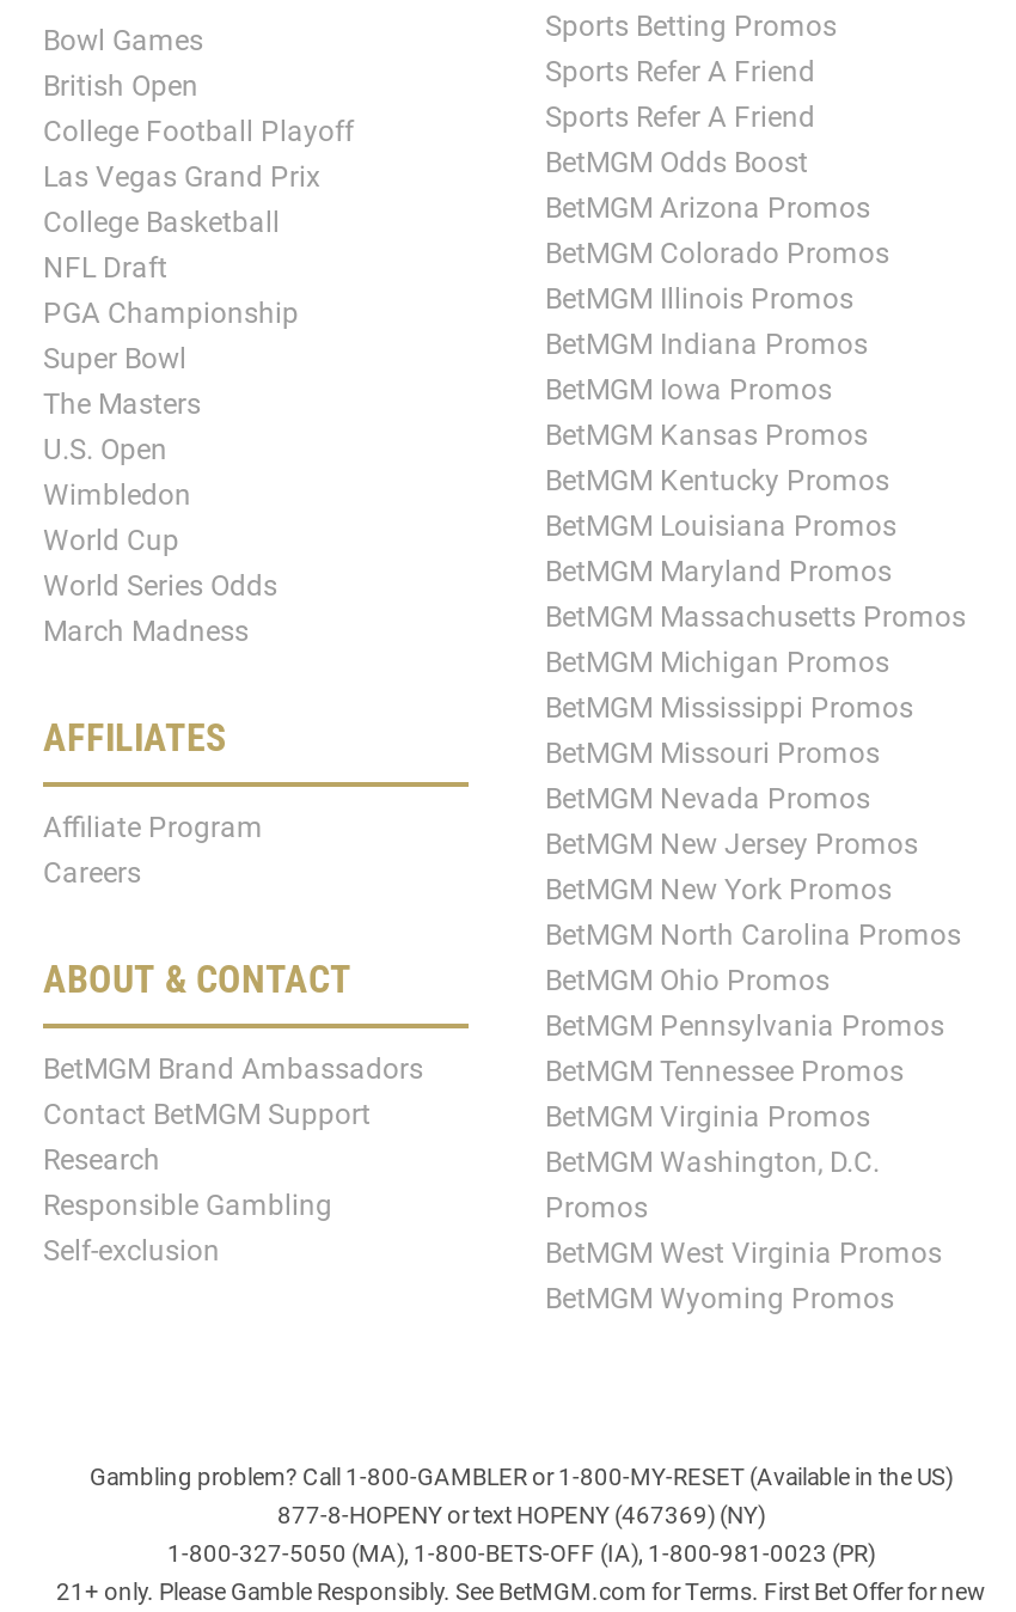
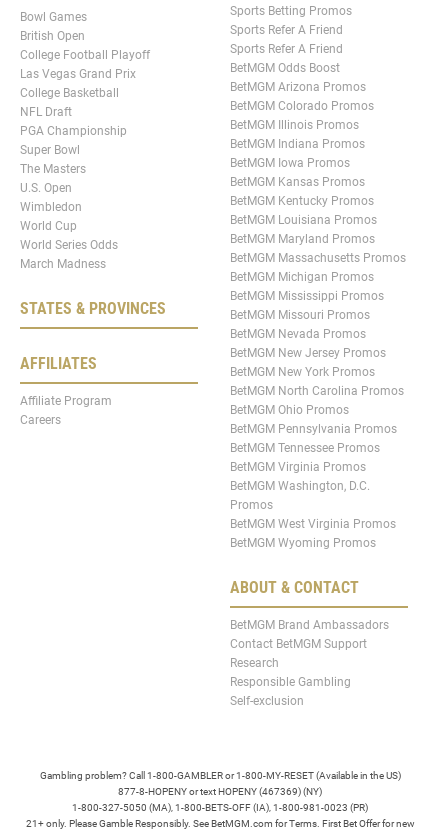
+ STATES & PROVINCES

moved down: ABOUT & CONTACT | BetMGM Brand Ambassadors | Contact BetMGM Support | Research | Responsible Gambling | Self-exclusion
